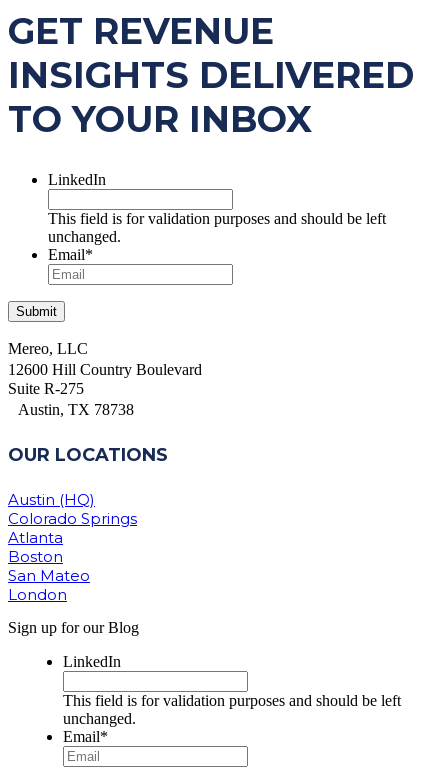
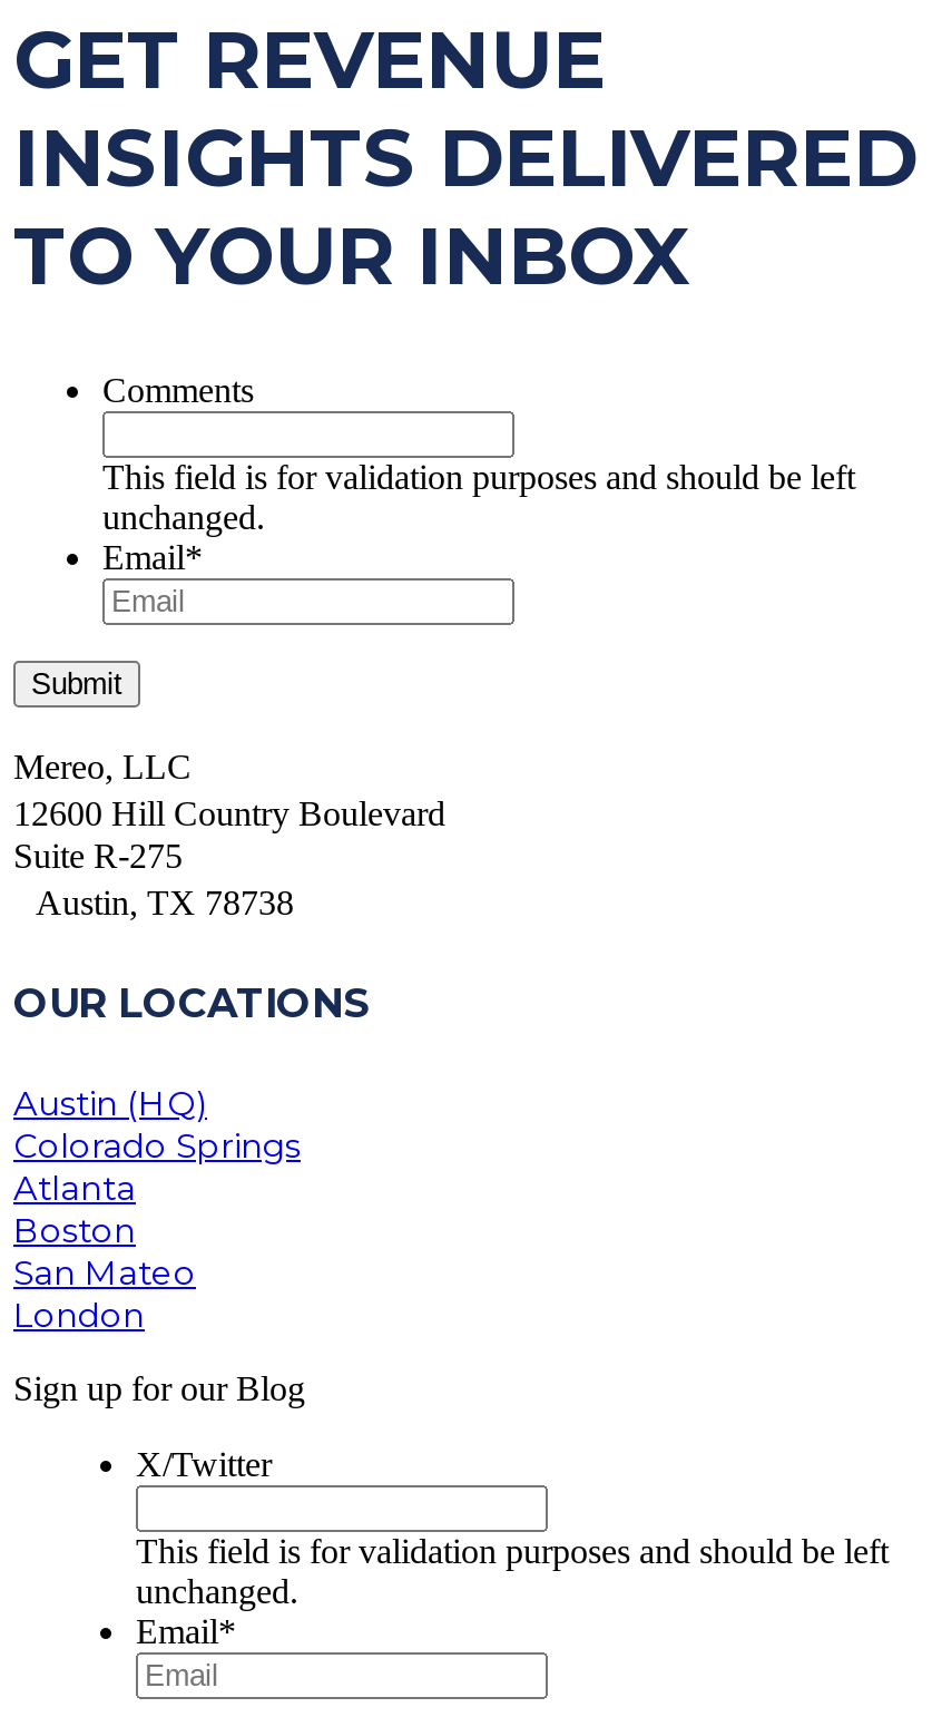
- LinkedIn
+ Comments

- LinkedIn
+ X/Twitter
